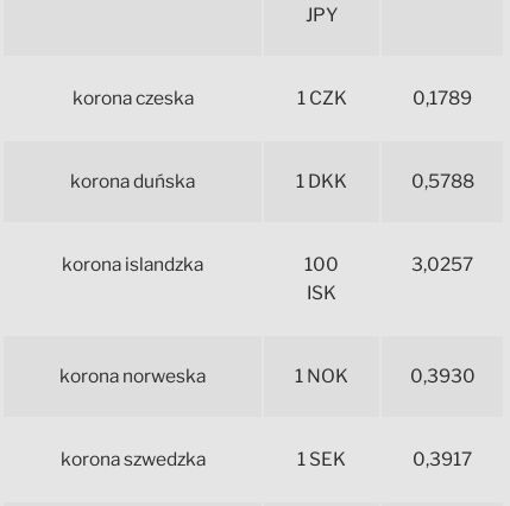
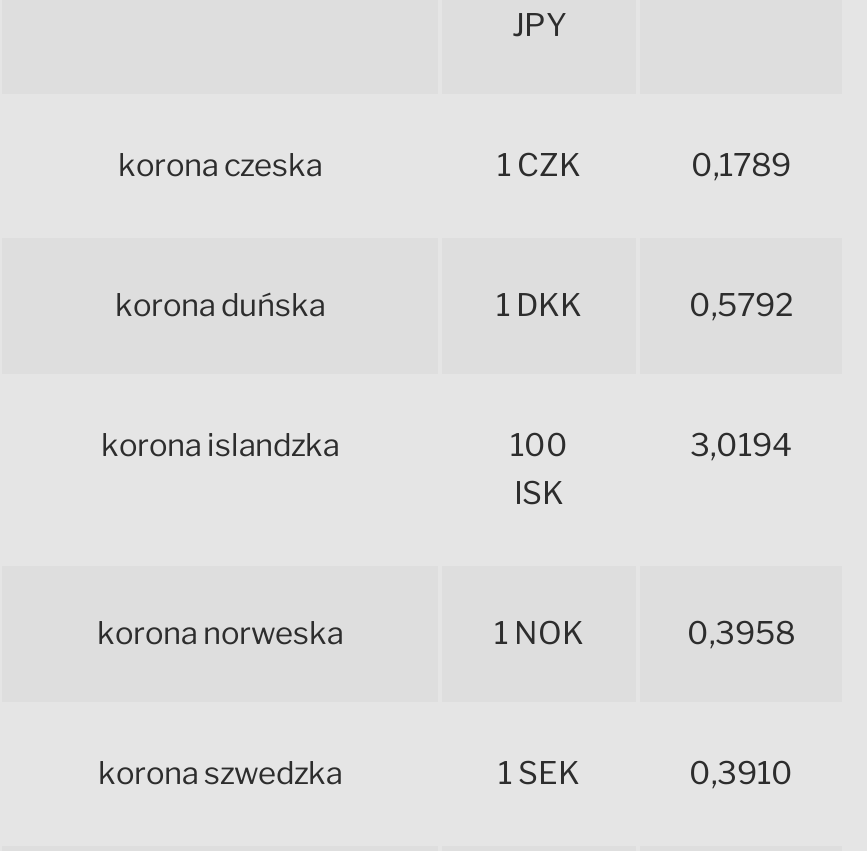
- 0,5788
+ 0,5792

- 3,0257
+ 3,0194

- 0,3930
+ 0,3958

- 0,3917
+ 0,3910
